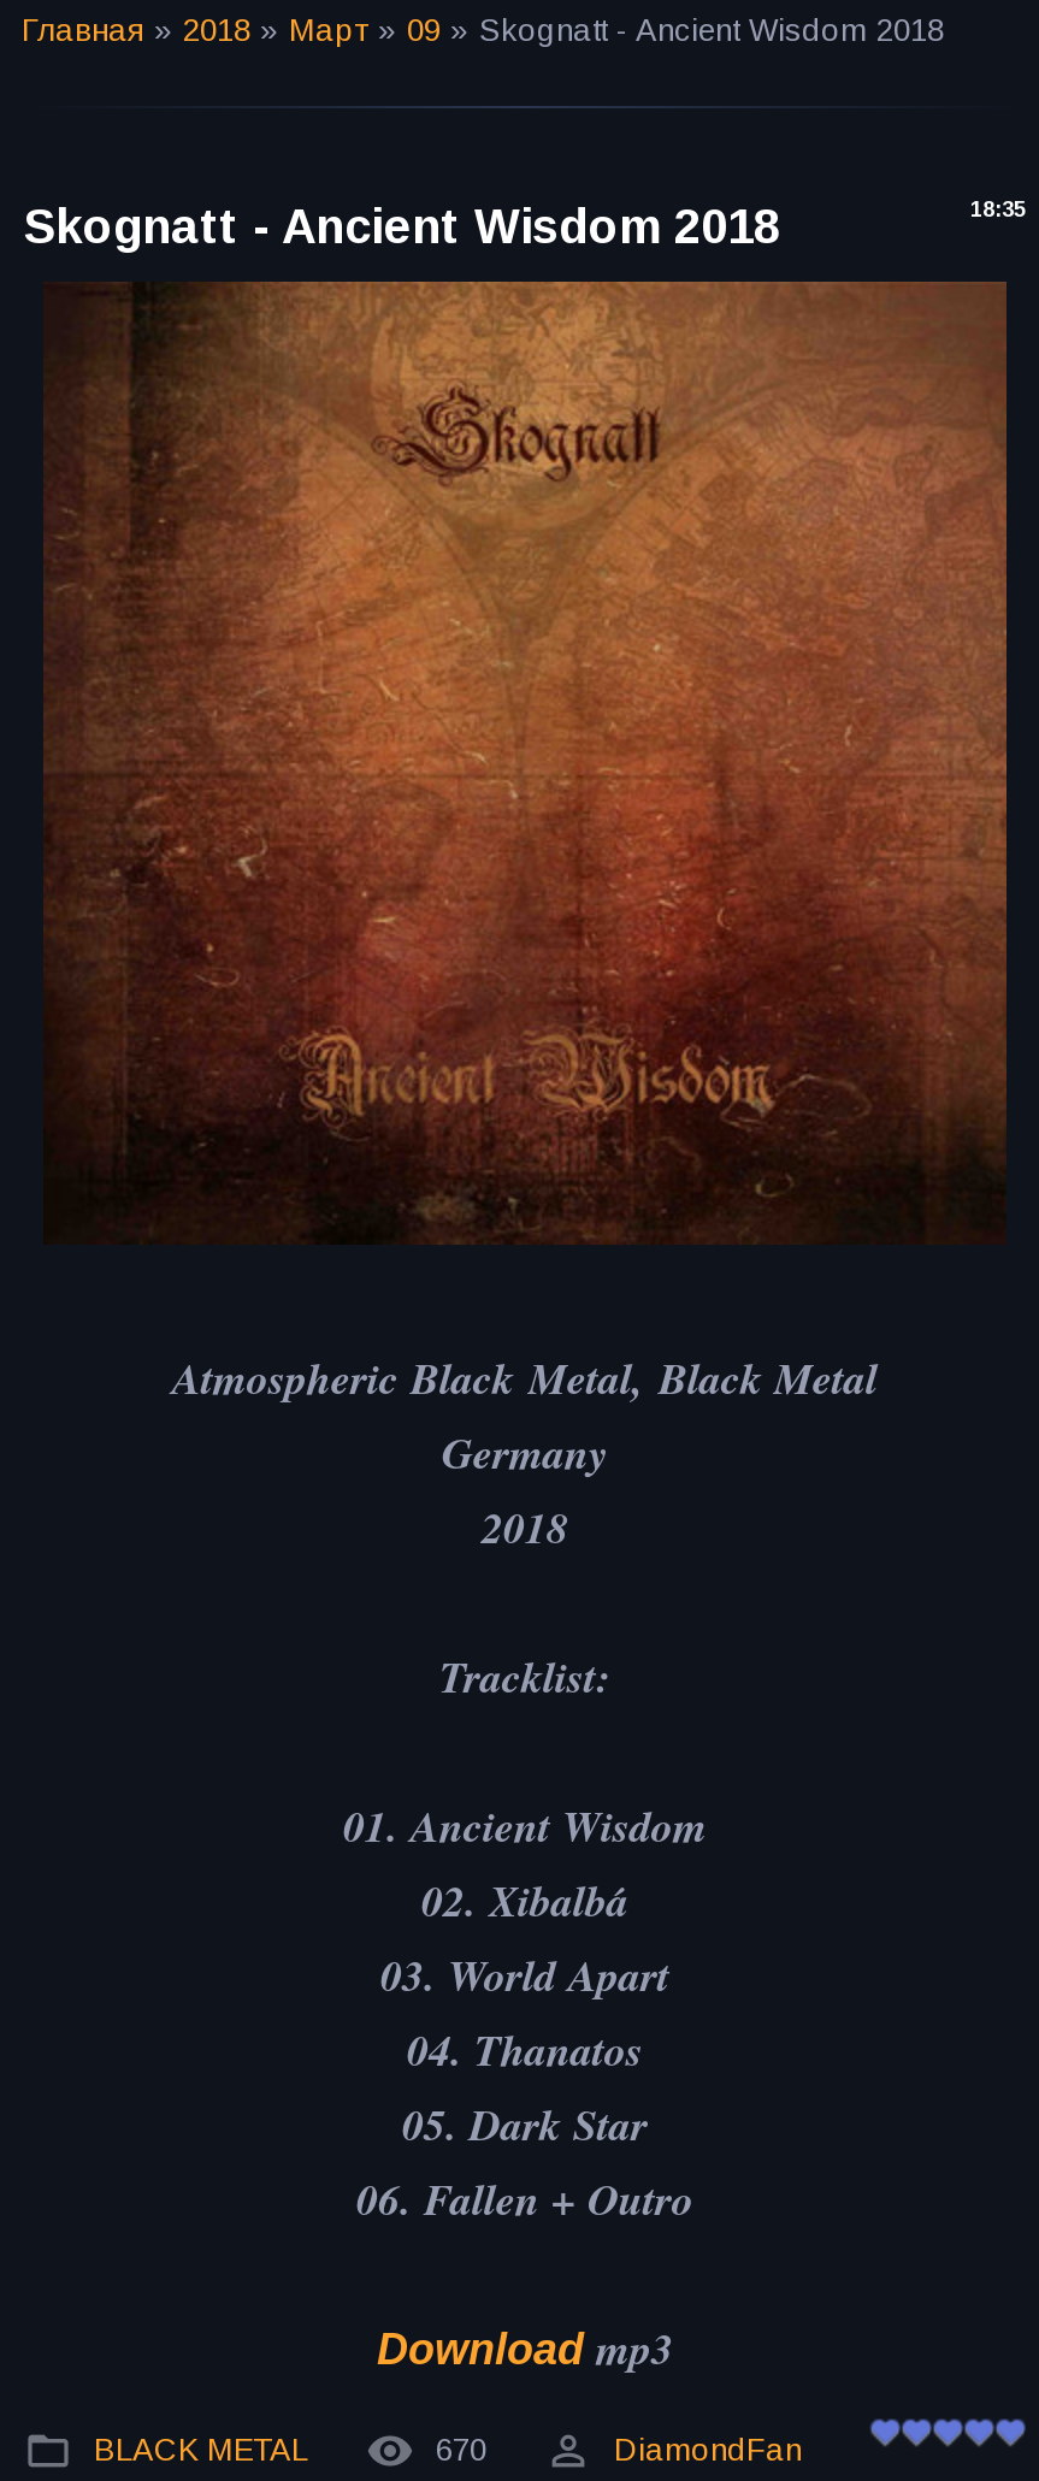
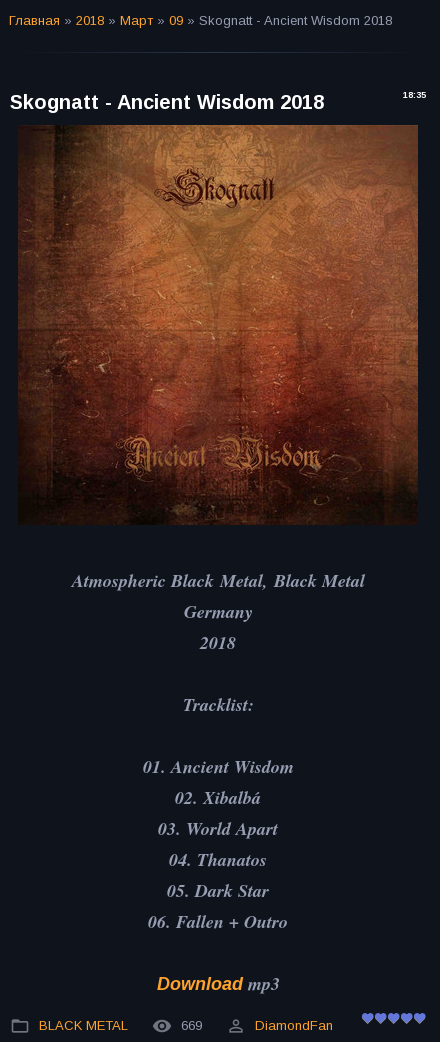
- 670
+ 669
